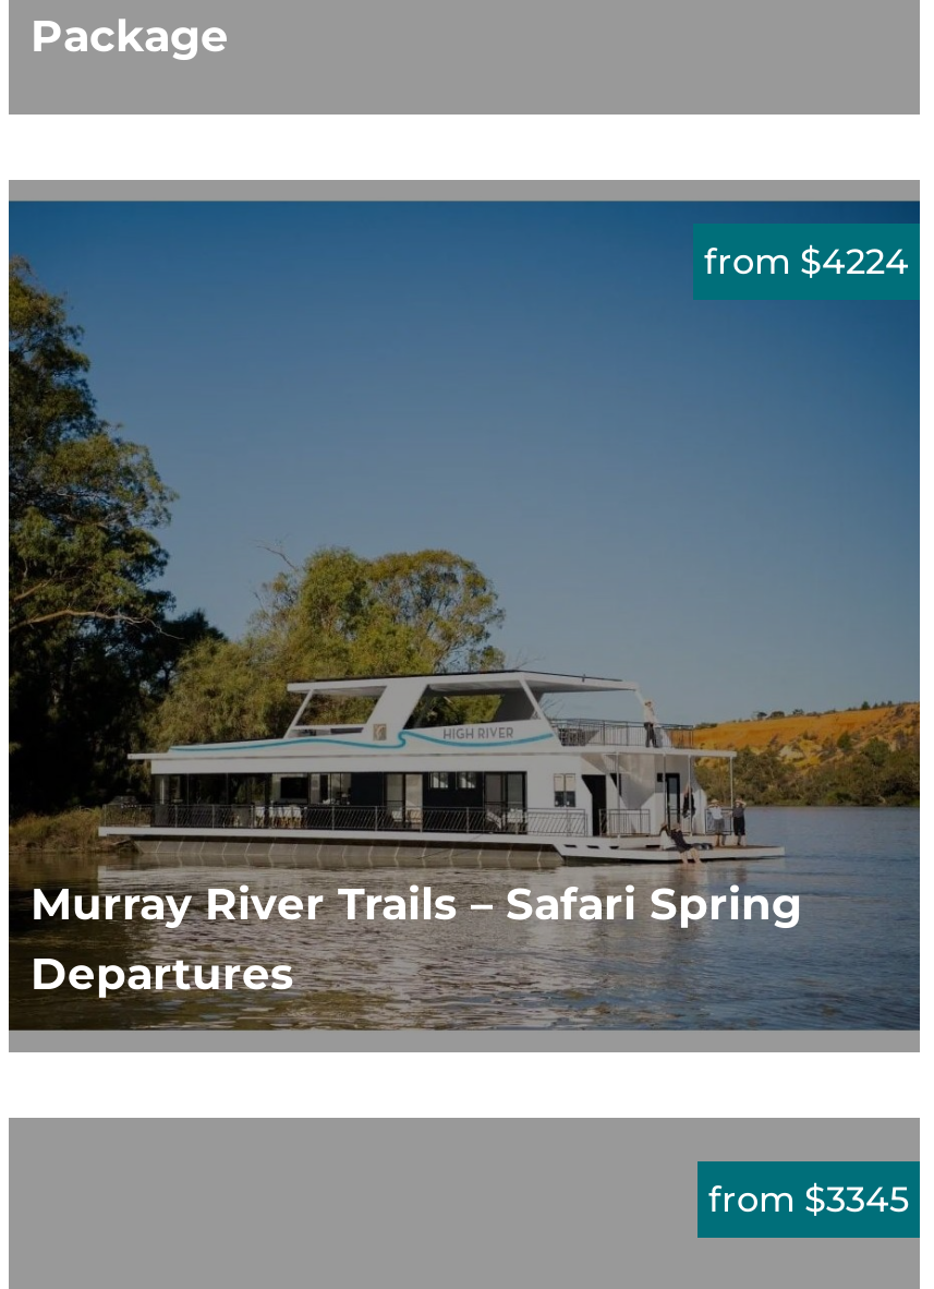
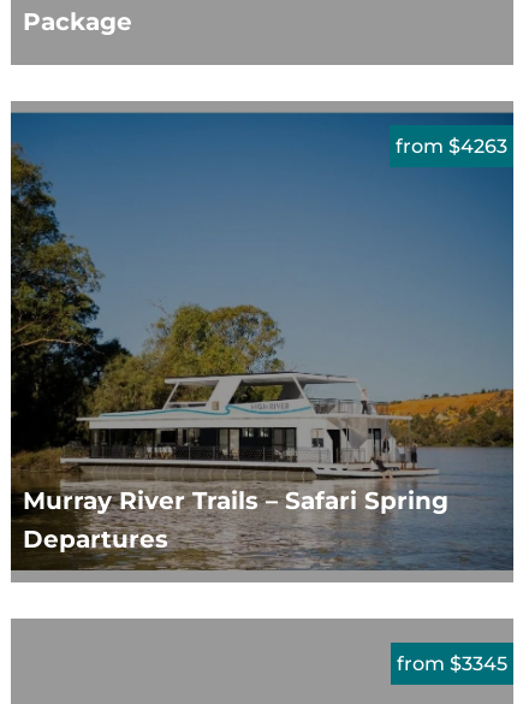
- from $4224
+ from $4263
